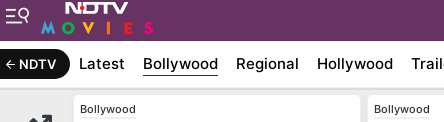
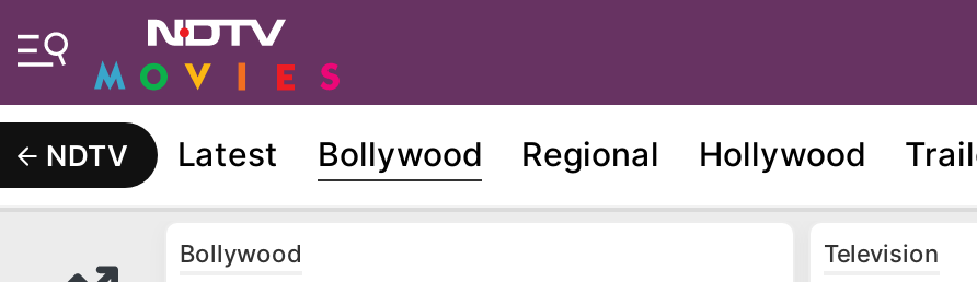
- Bollywood
+ Television
